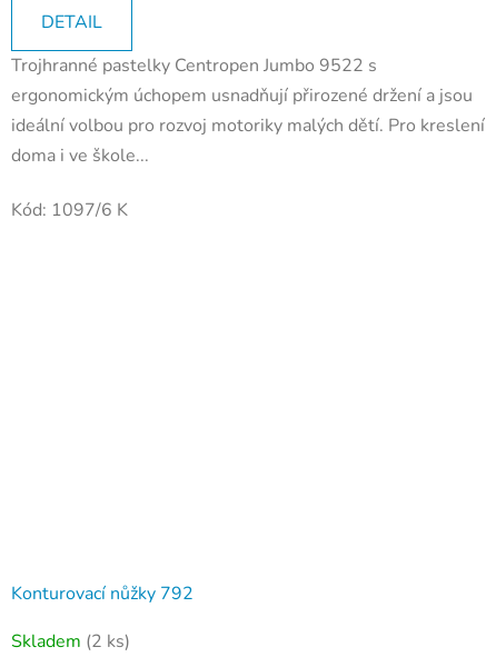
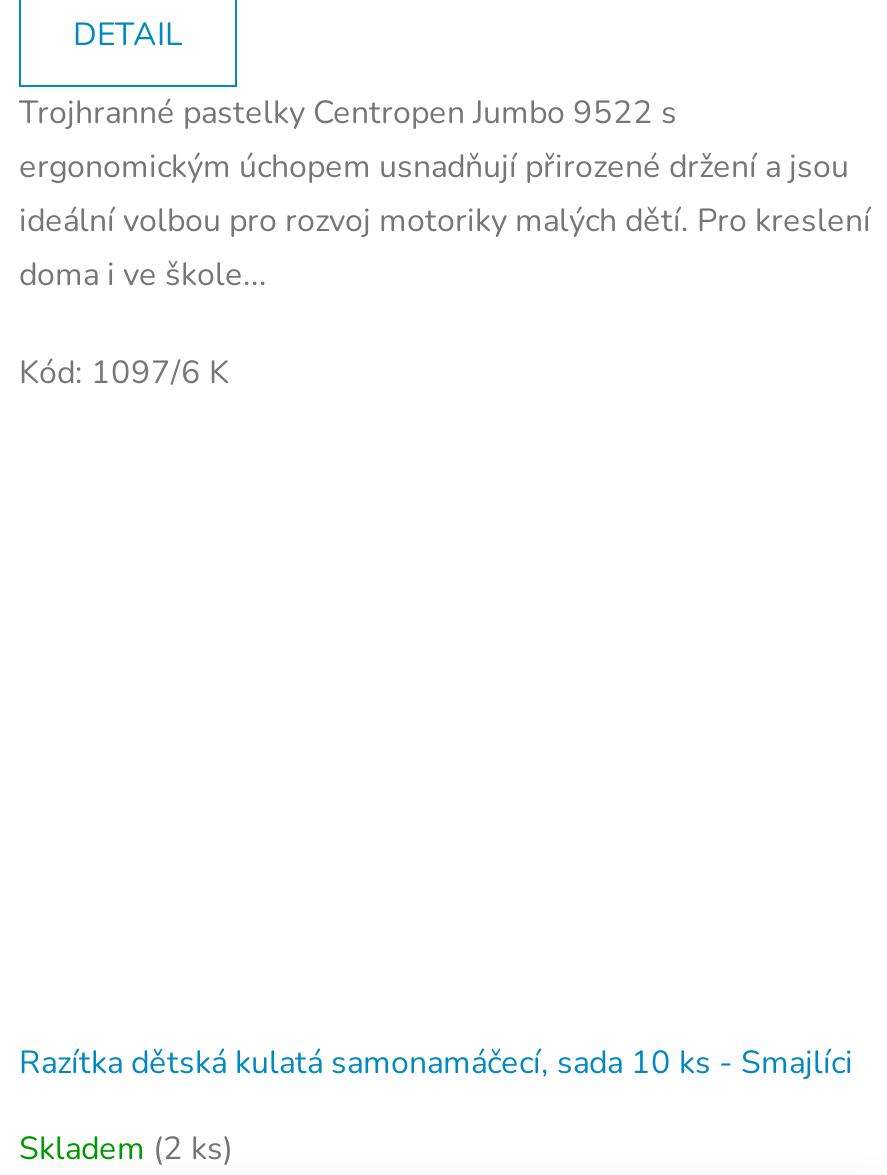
- Konturovací nůžky 792
+ Razítka dětská kulatá samonamáčecí, sada 10 ks - Smajlíci
